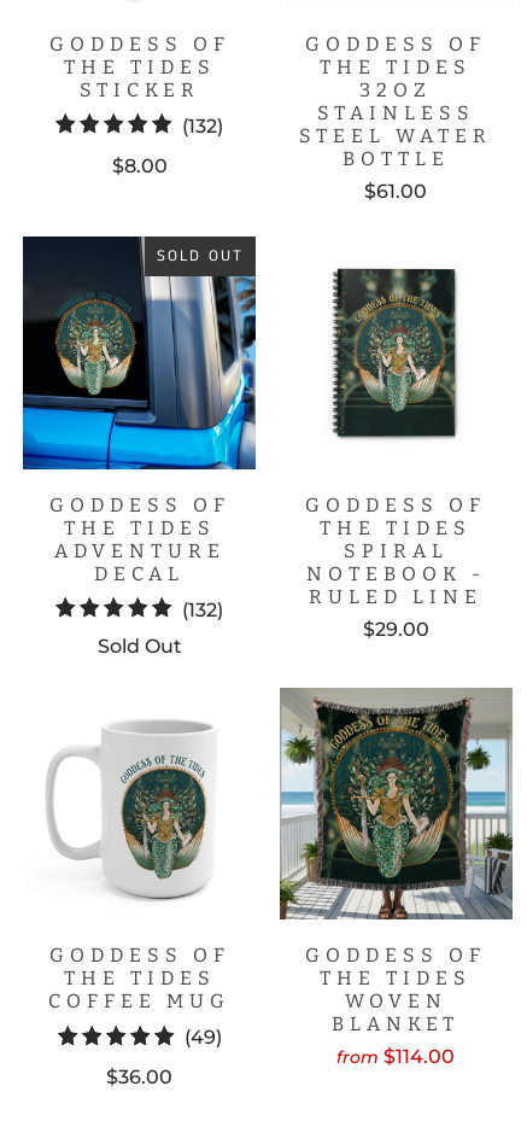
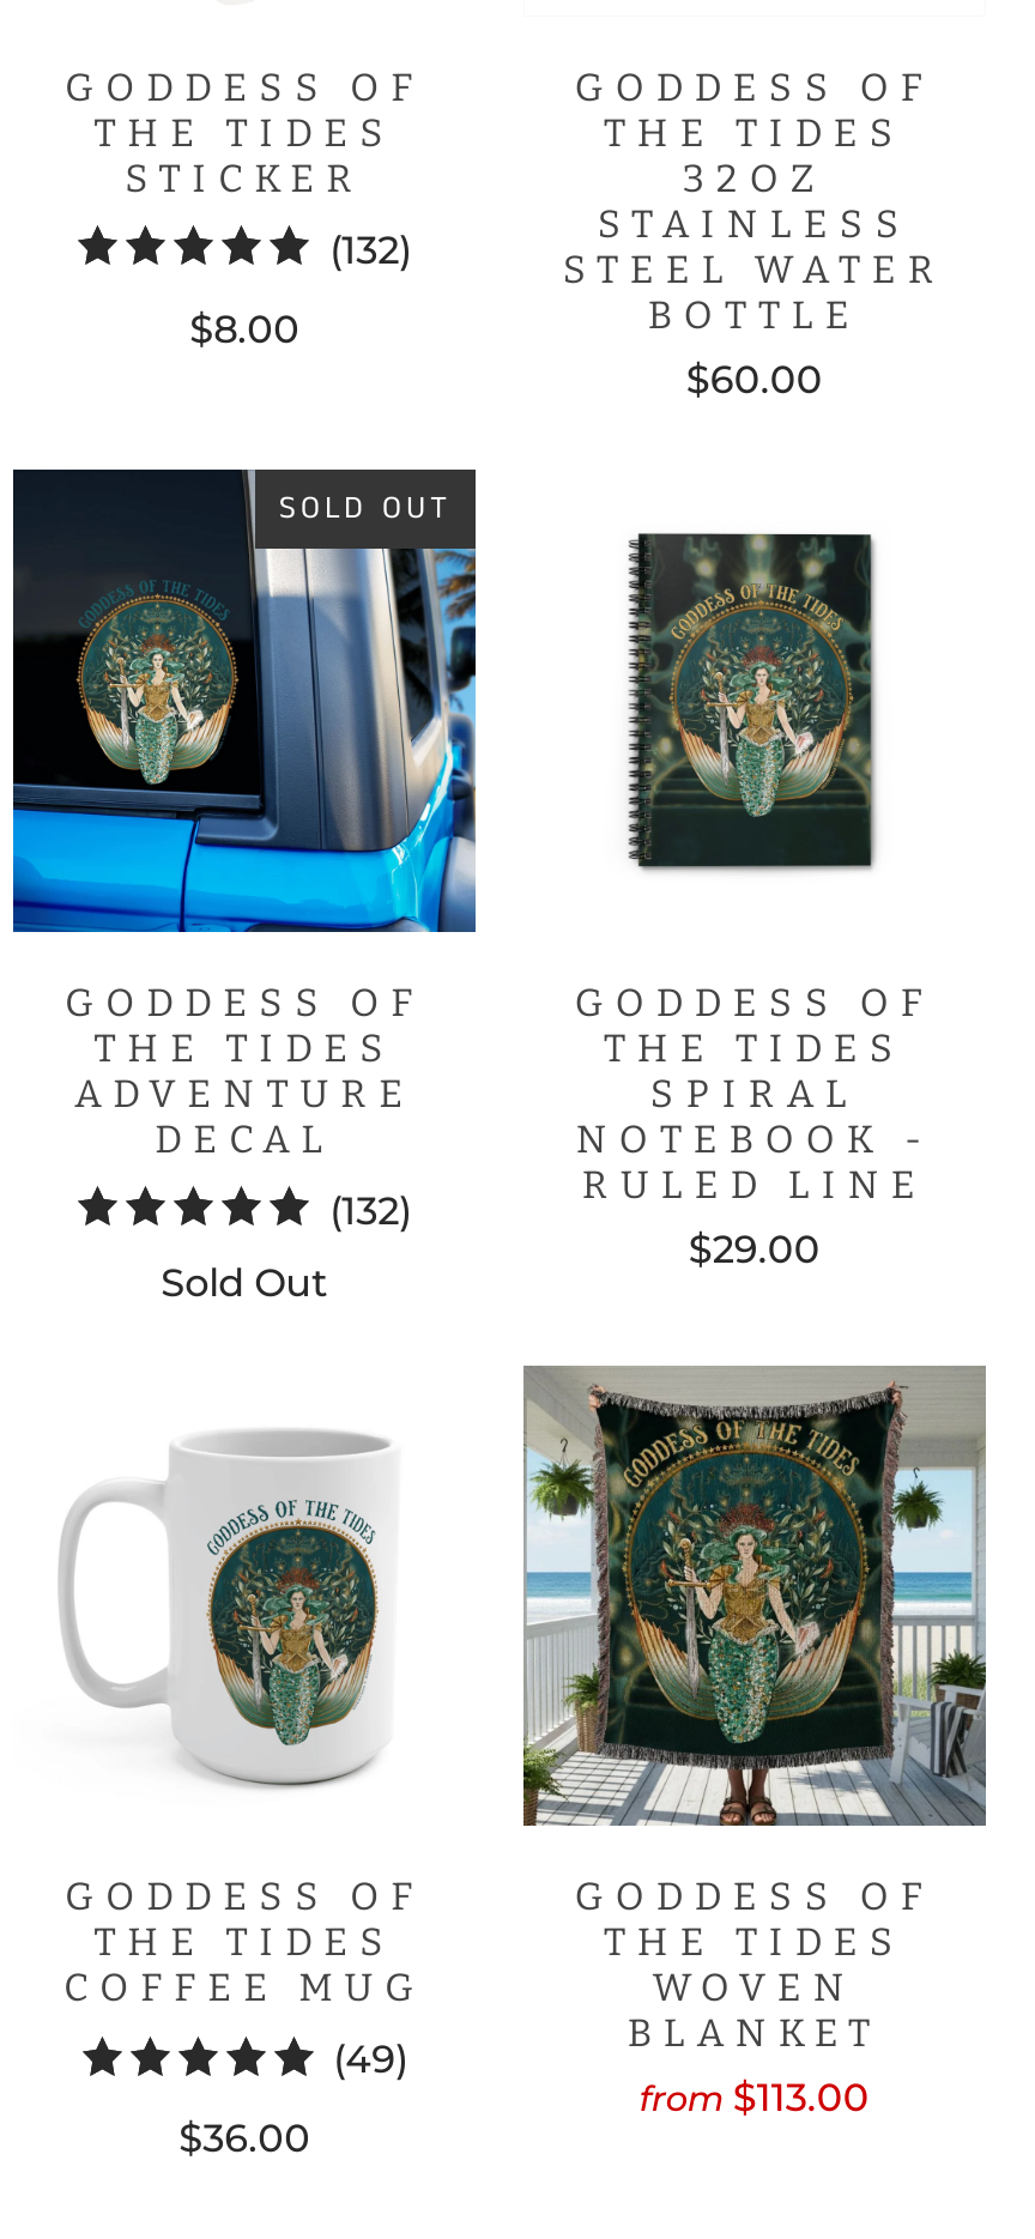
- $61.00
+ $60.00

- from $114.00
+ from $113.00
